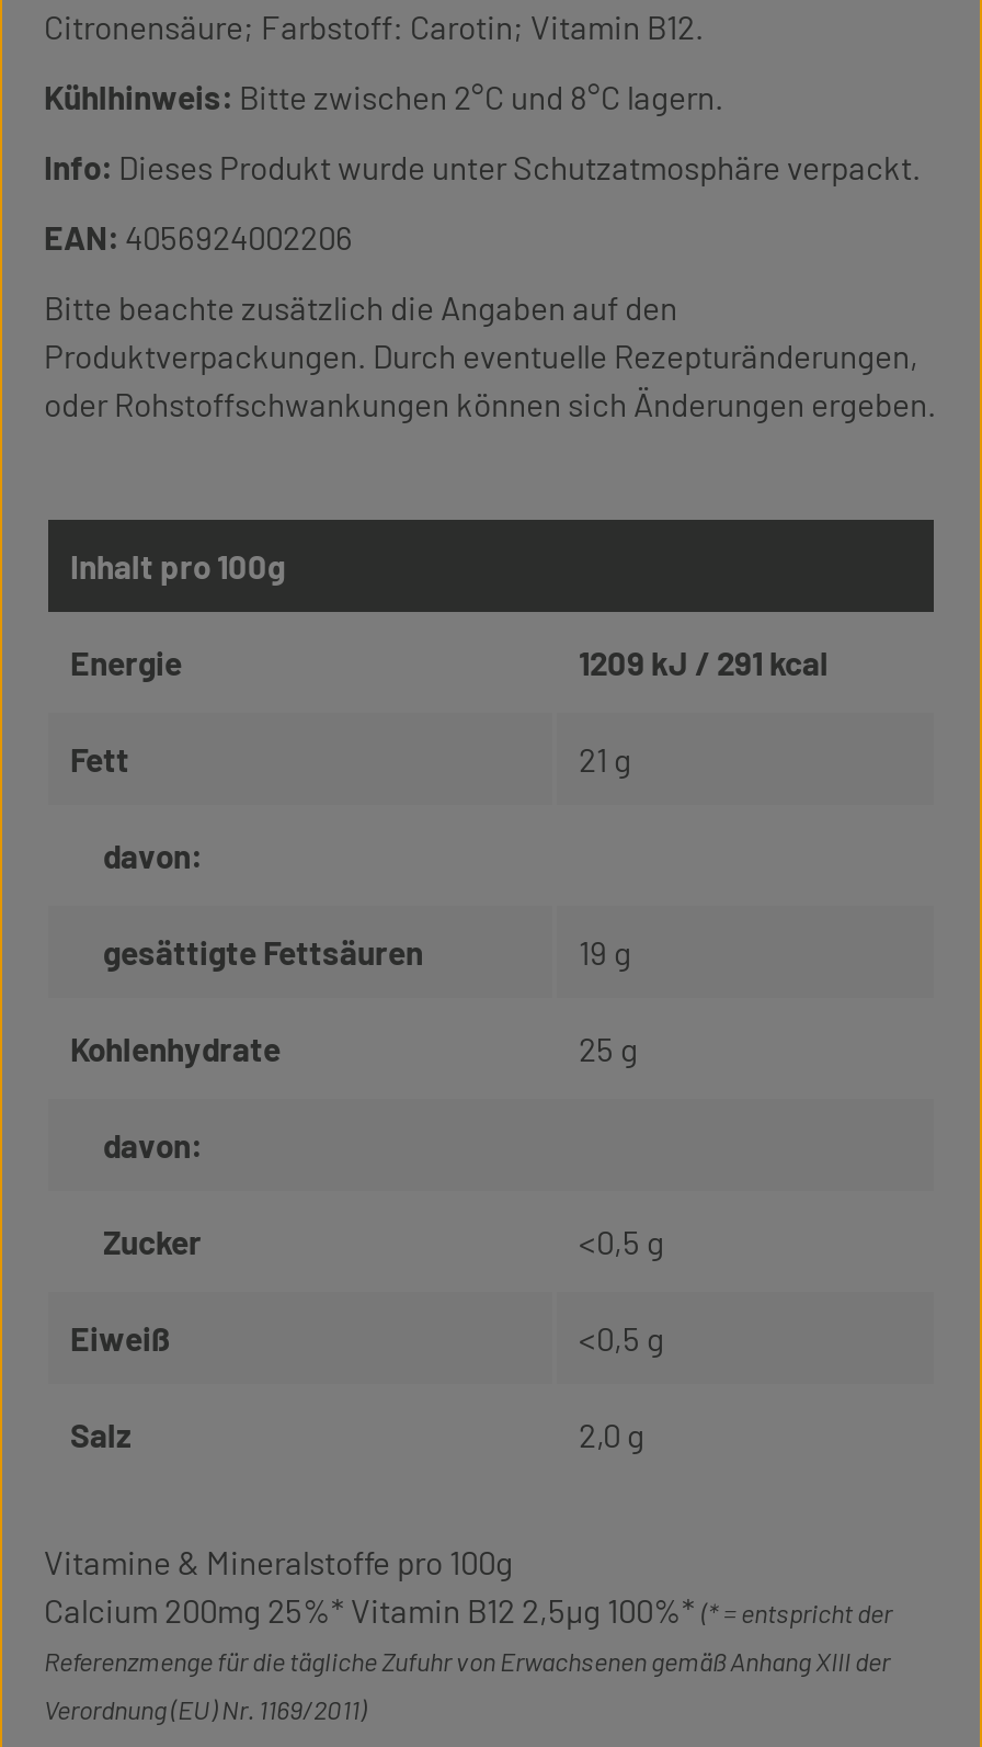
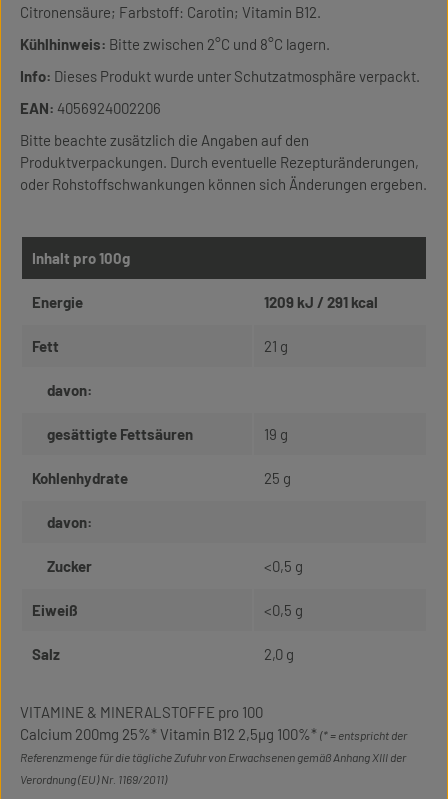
- Vitamine & Mineralstoffe pro 100g
+ VITAMINE & MINERALSTOFFE pro 100
